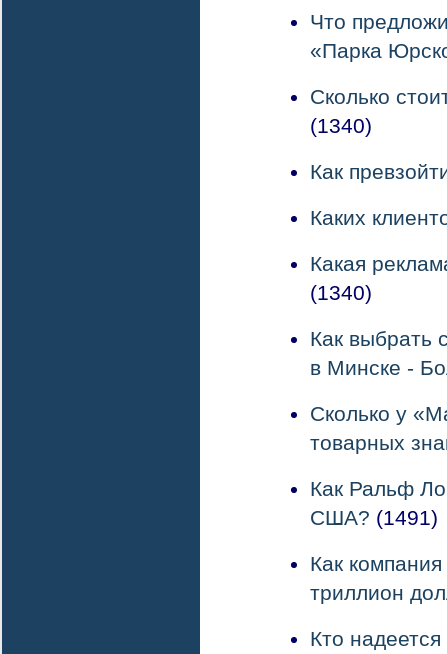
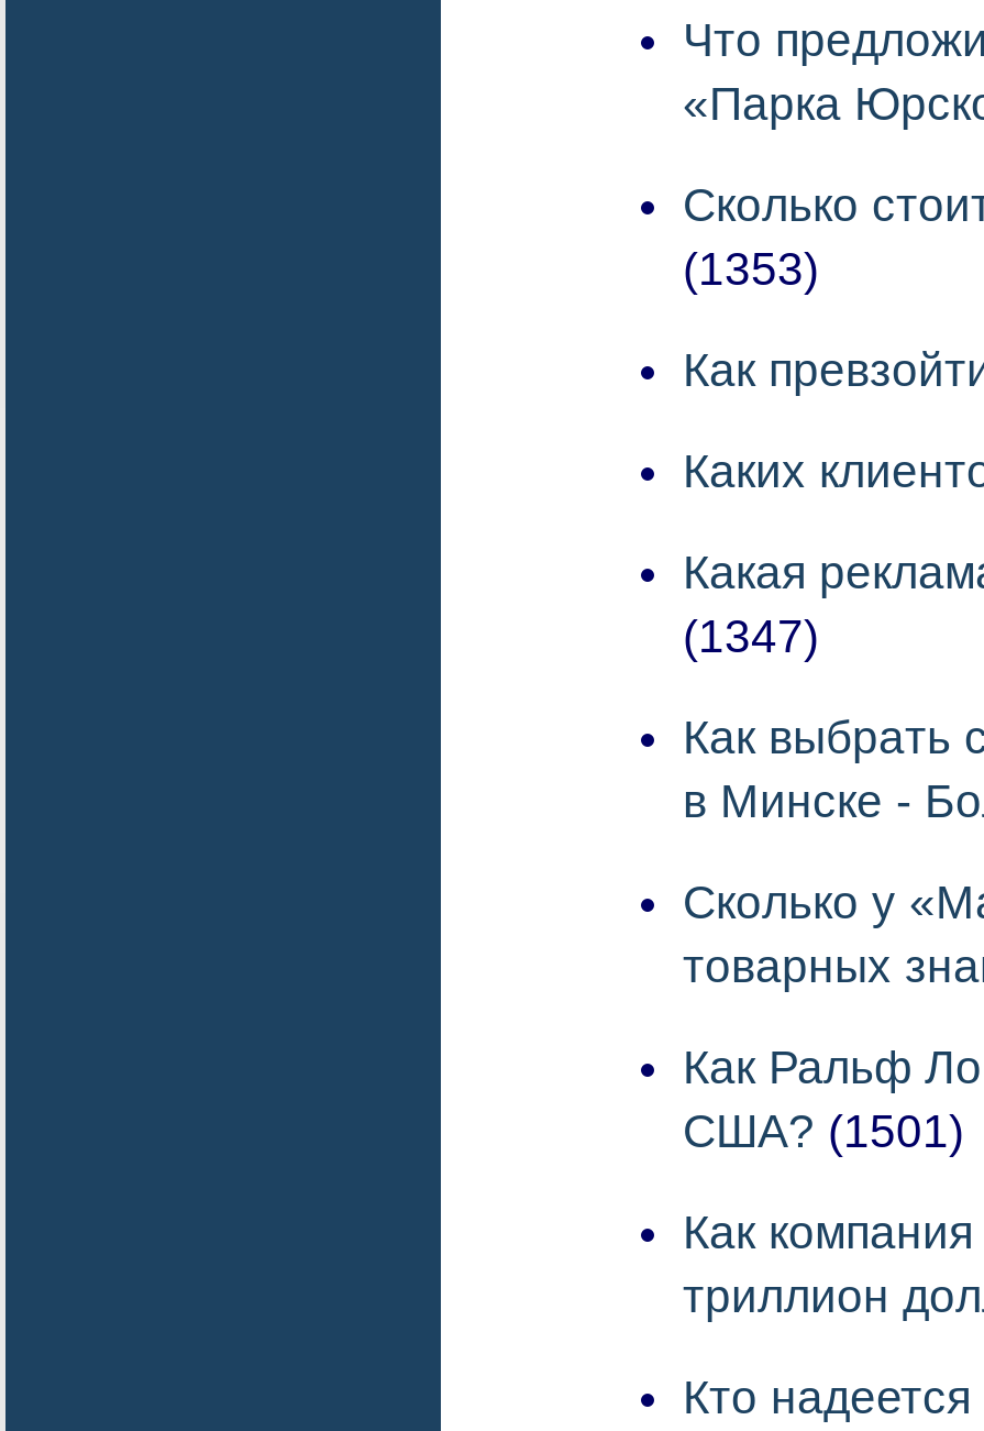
- (1340)
+ (1353)

- (1340)
+ (1347)

- США? (1491)
+ США? (1501)
